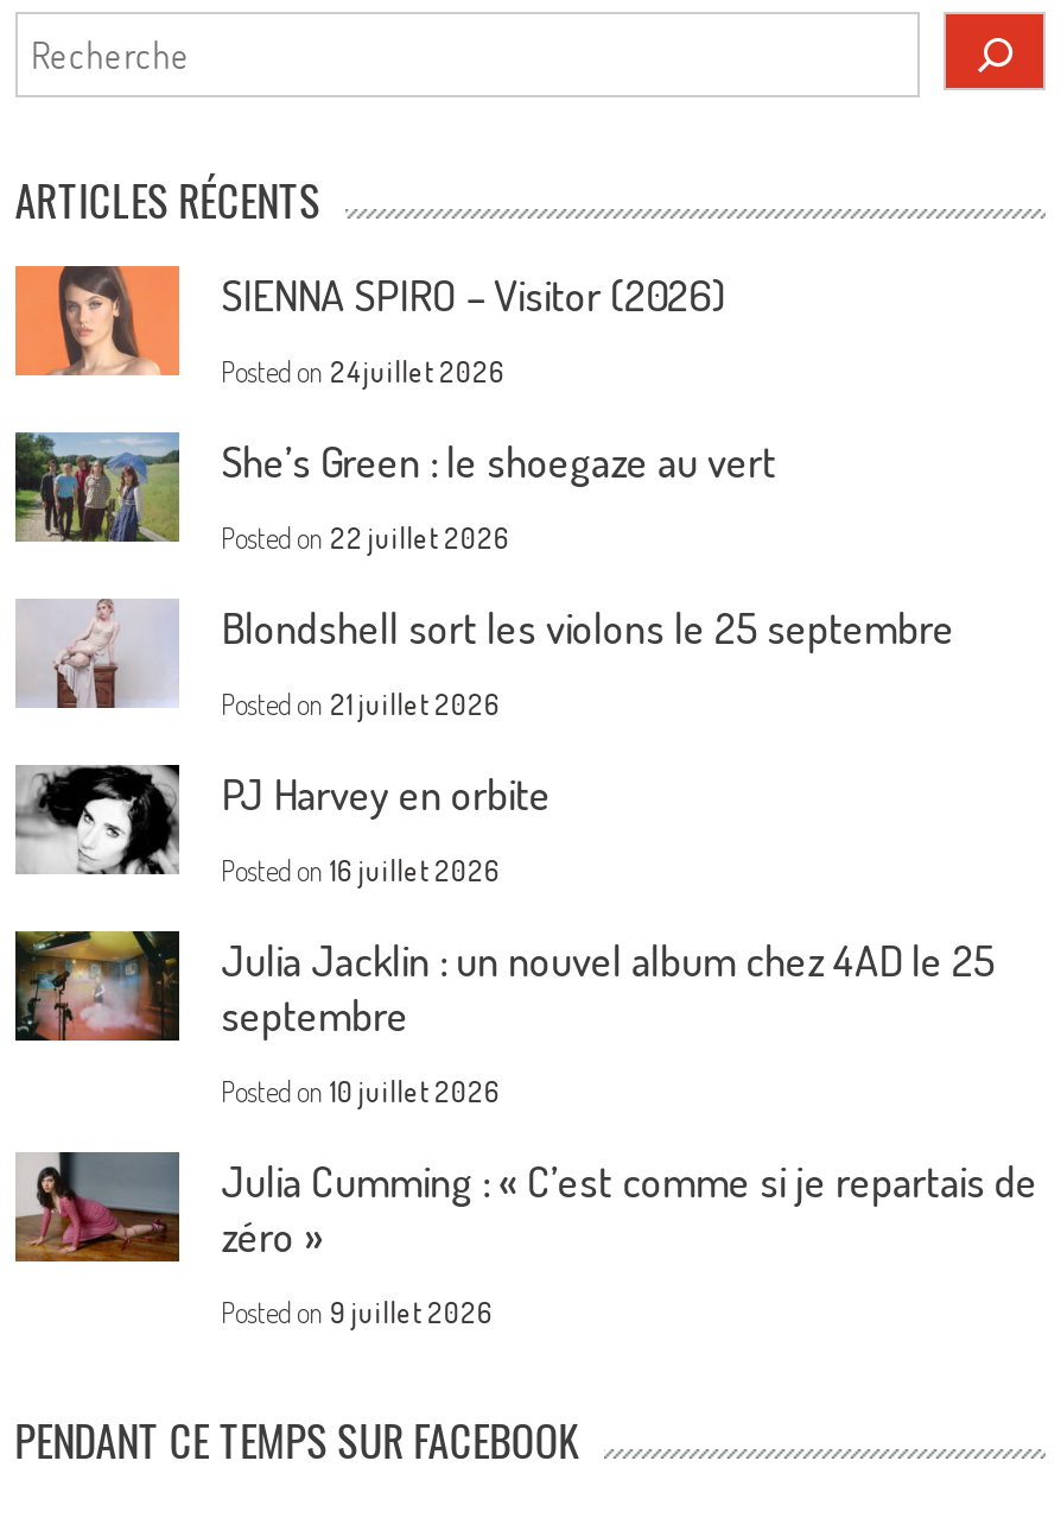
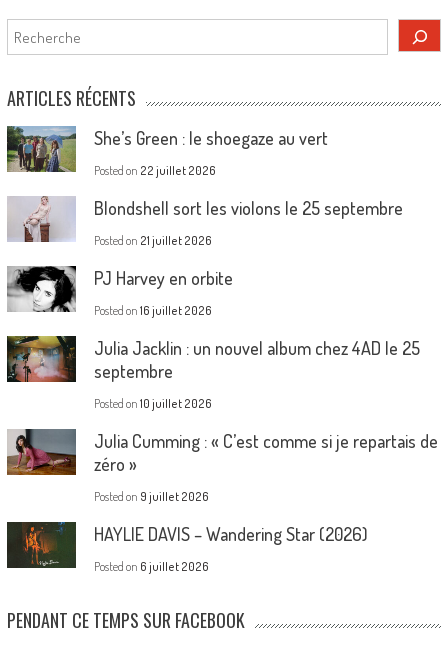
- [image]
- SIENNA SPIRO – Visitor (2026)
- Posted on 24 juillet 2026

moved up: [image] | She’s Green : le shoegaze au vert | Posted on 22 juillet 2026 | ... | zéro » | Posted on 9 juillet 2026

+ [image]
+ HAYLIE DAVIS – Wandering Star (2026)
+ Posted on 6 juillet 2026
